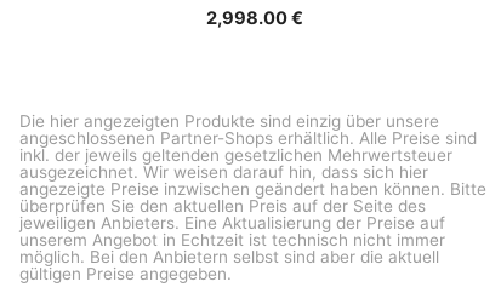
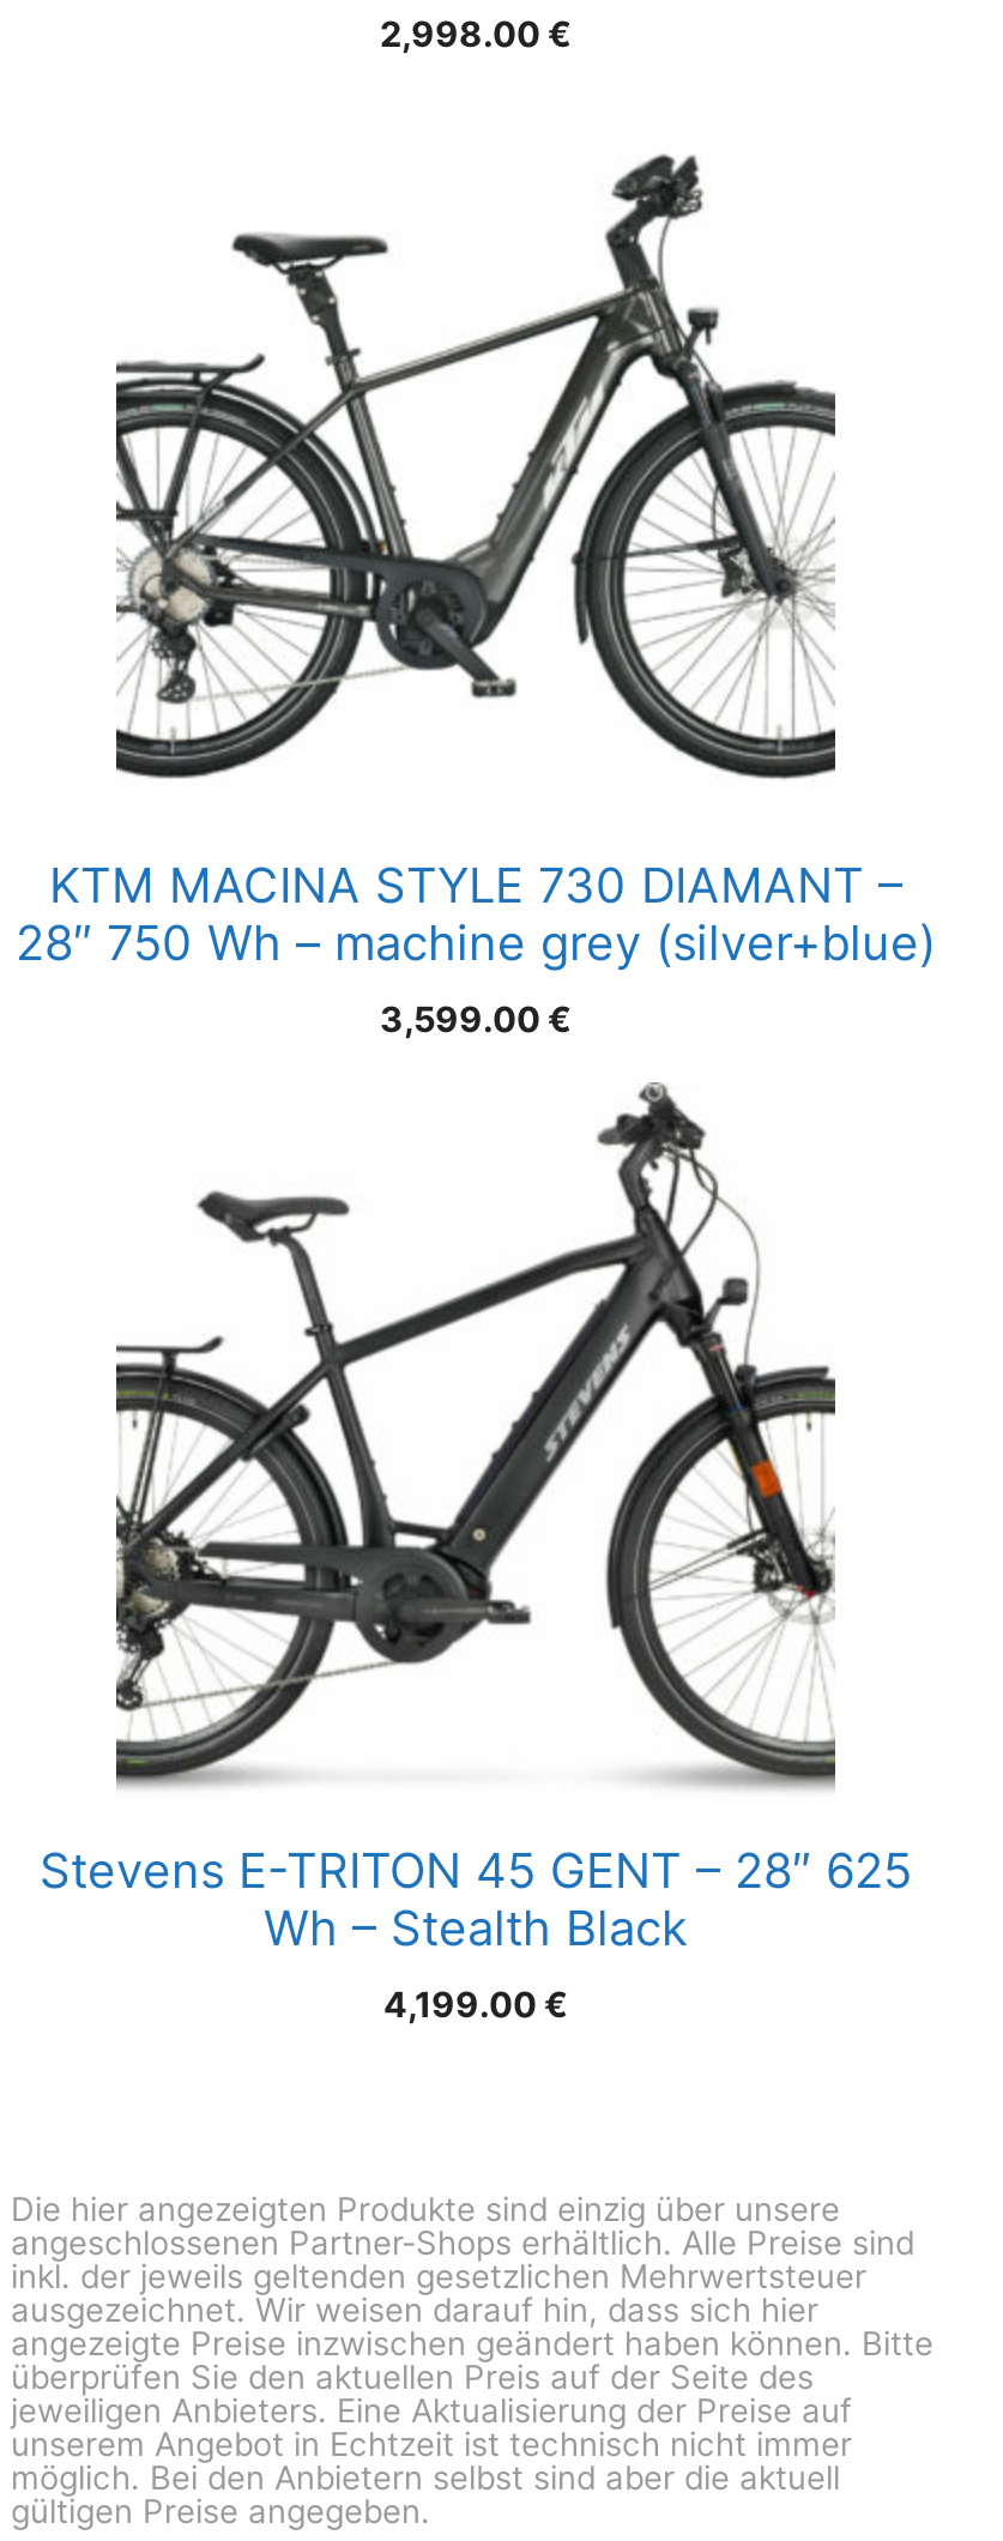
+ [image]
+ KTM MACINA STYLE 730 DIAMANT –
+ 28″ 750 Wh – machine grey (silver+blue)
+ 3,599.00 €

+ [image]
+ Stevens E-TRITON 45 GENT – 28″ 625
+ Wh – Stealth Black
+ 4,199.00 €
